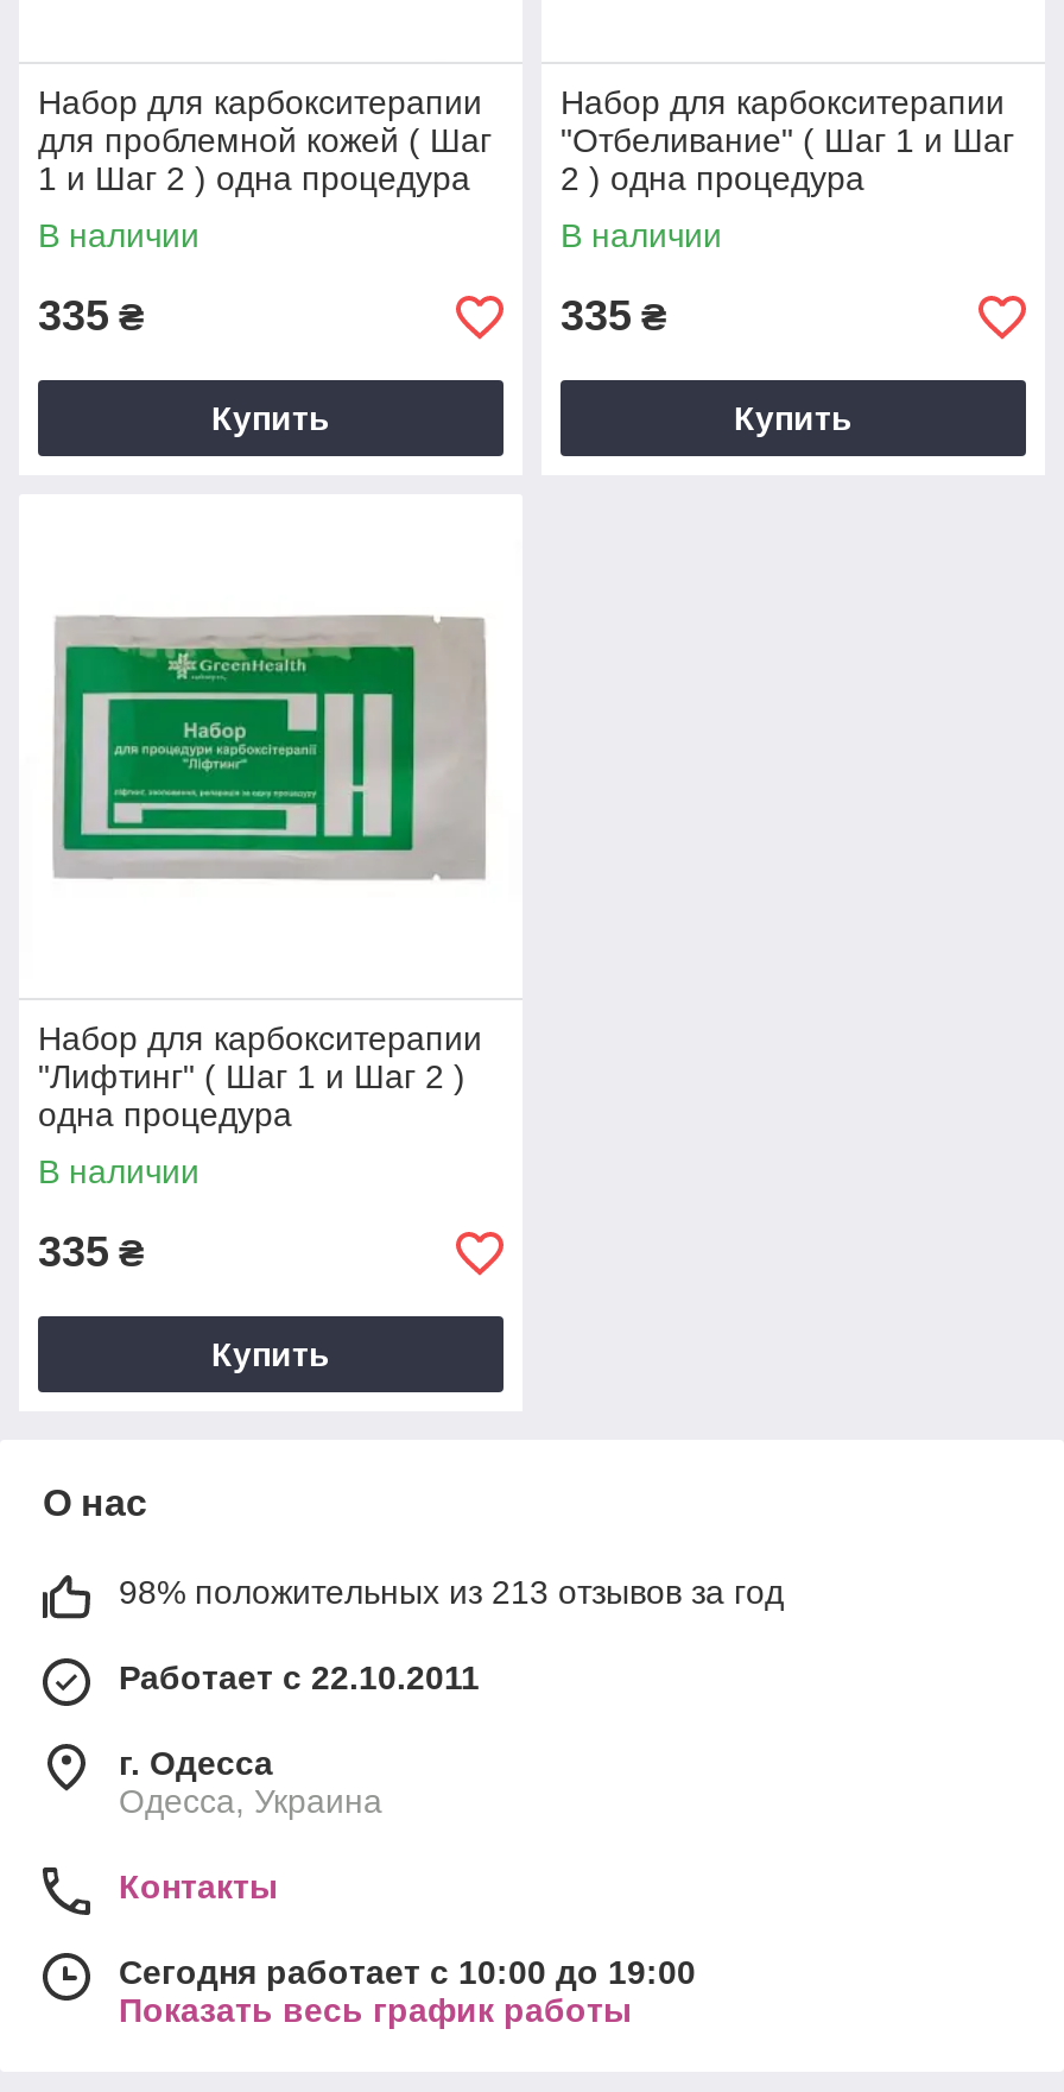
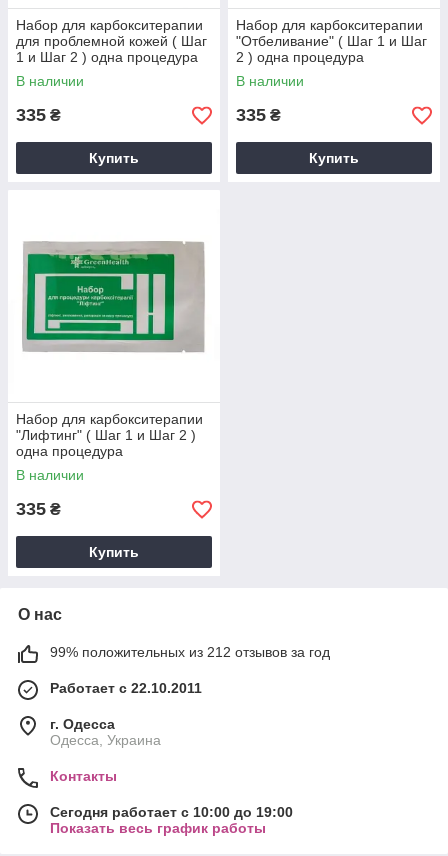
- 98% положительных из 213 отзывов за год
+ 99% положительных из 212 отзывов за год
